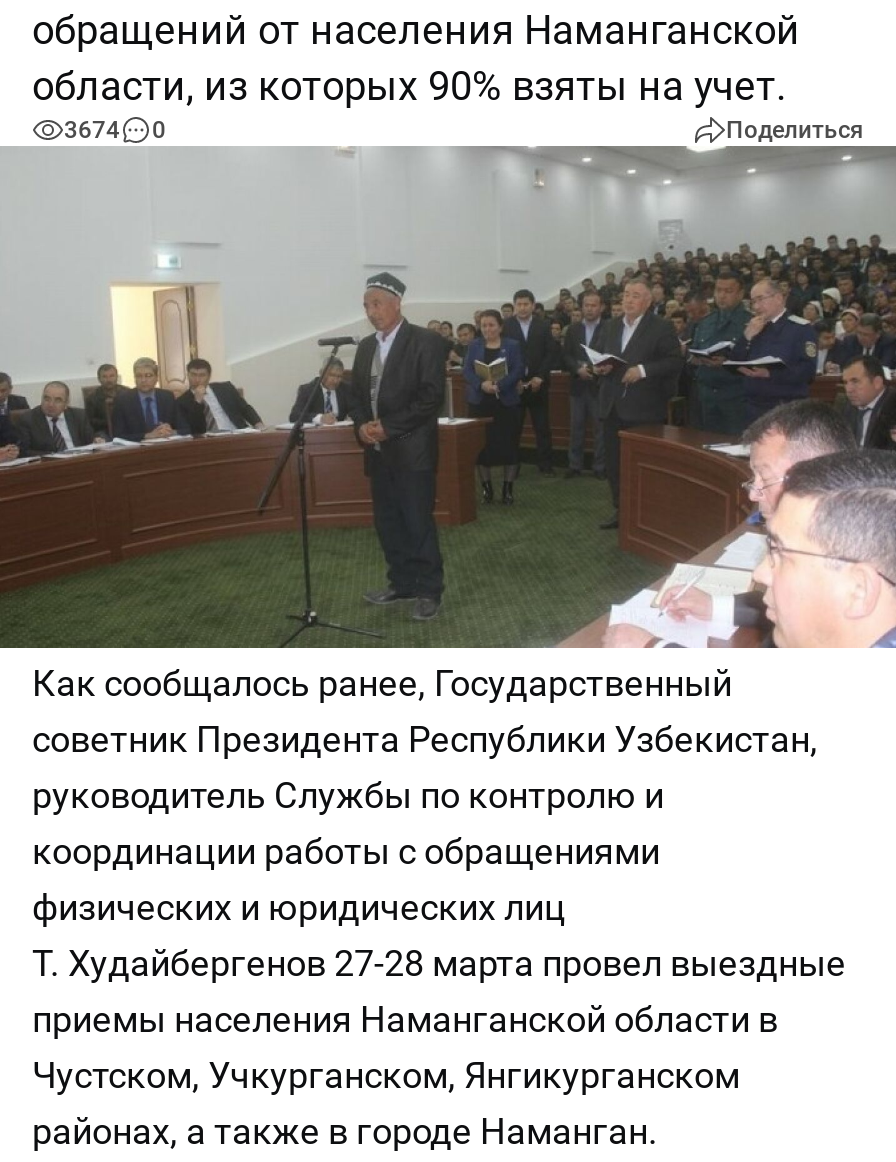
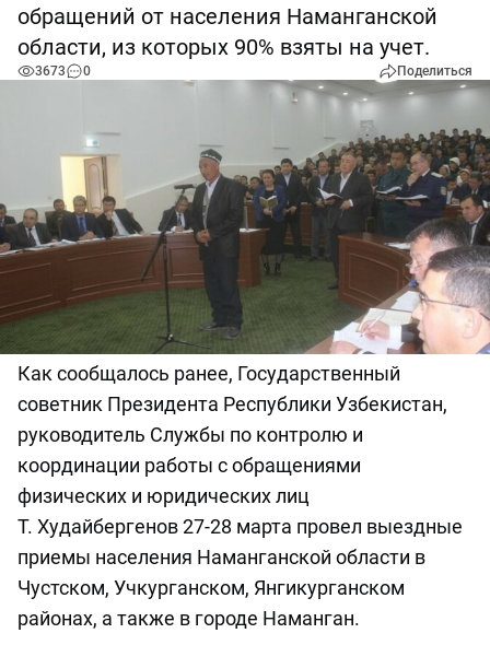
- 3674 0
+ 3673 0
